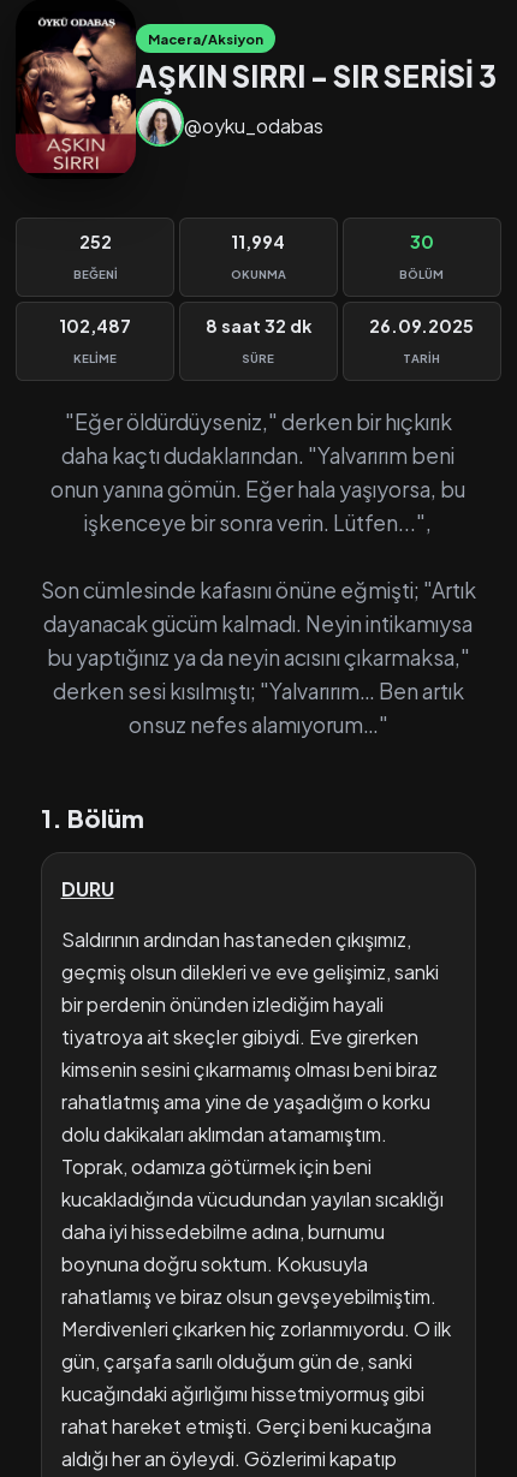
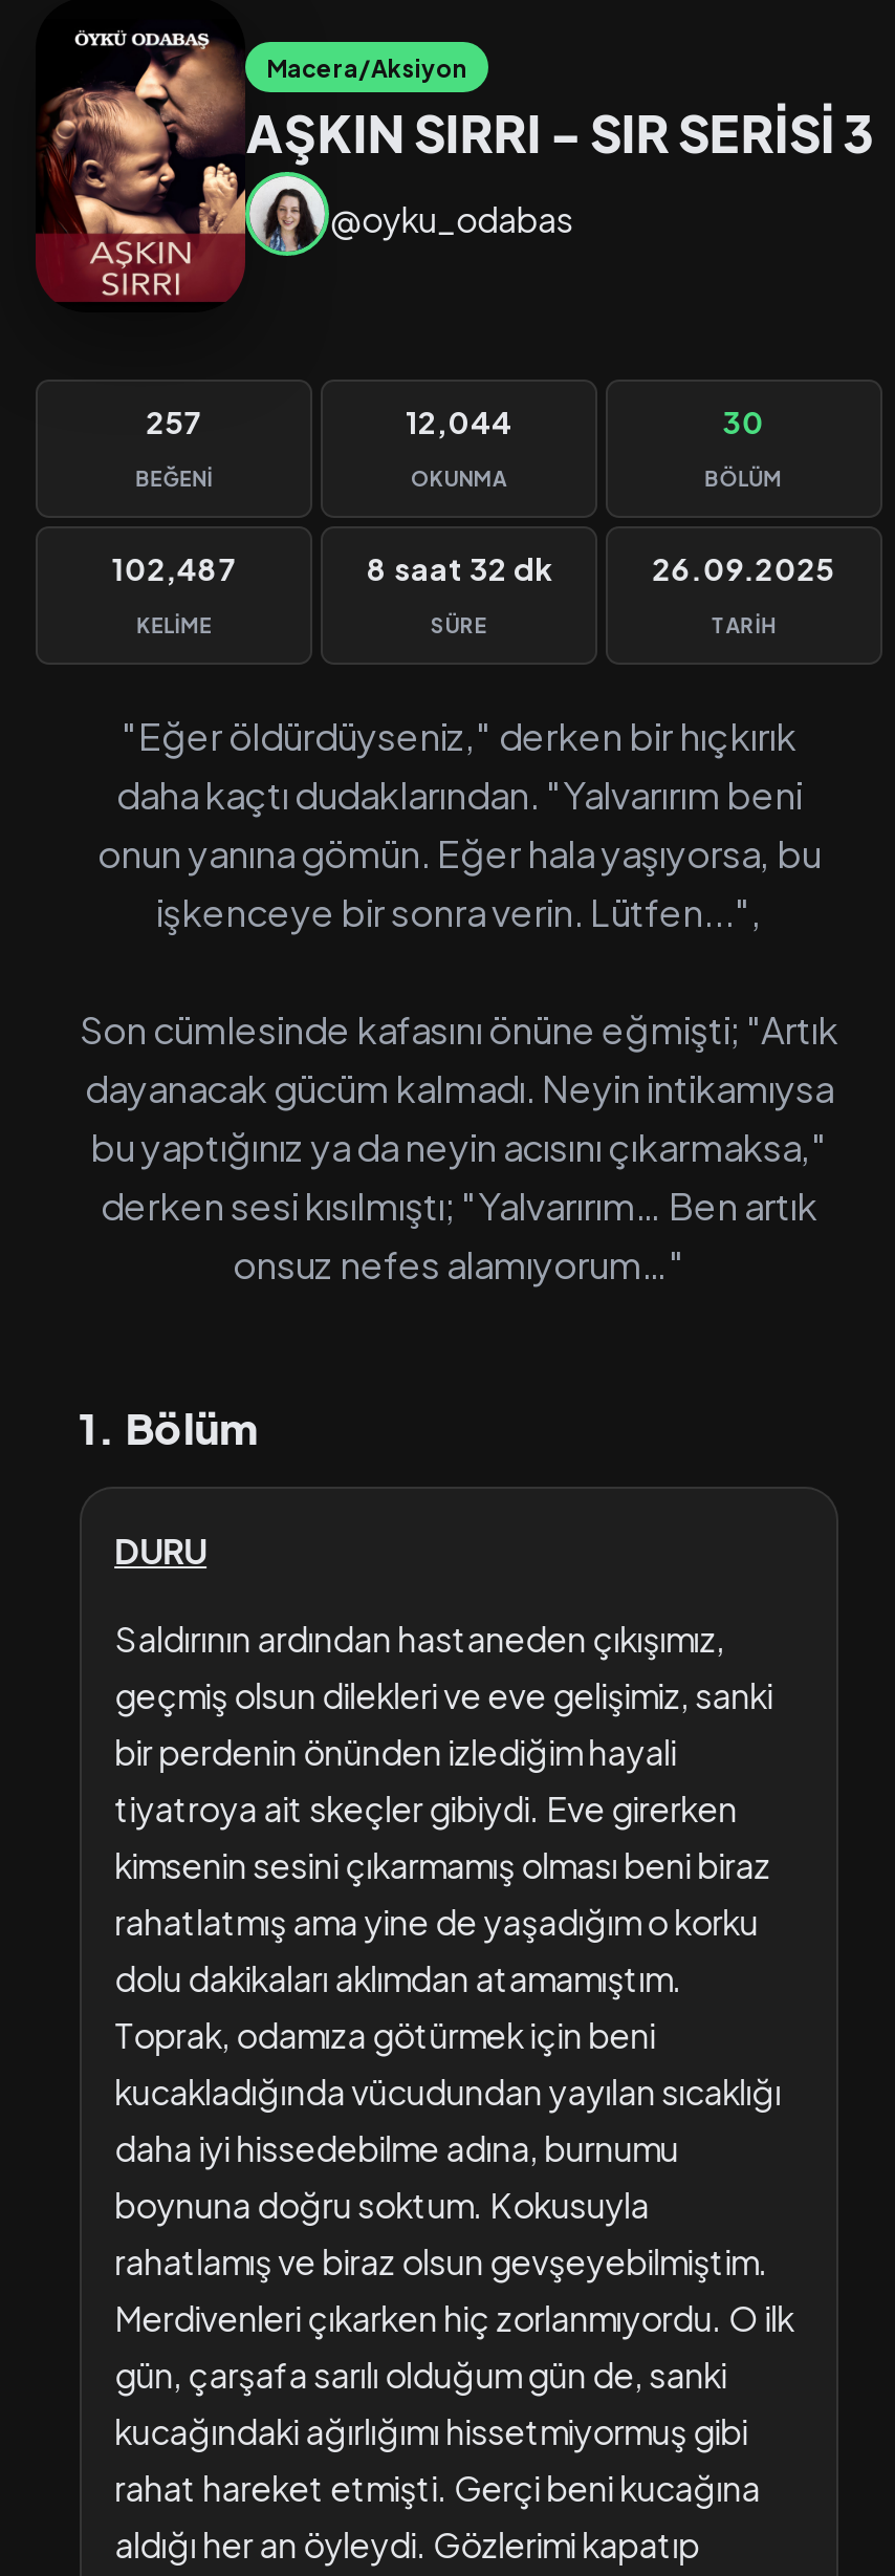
- 252
+ 257

- 11,994
+ 12,044
